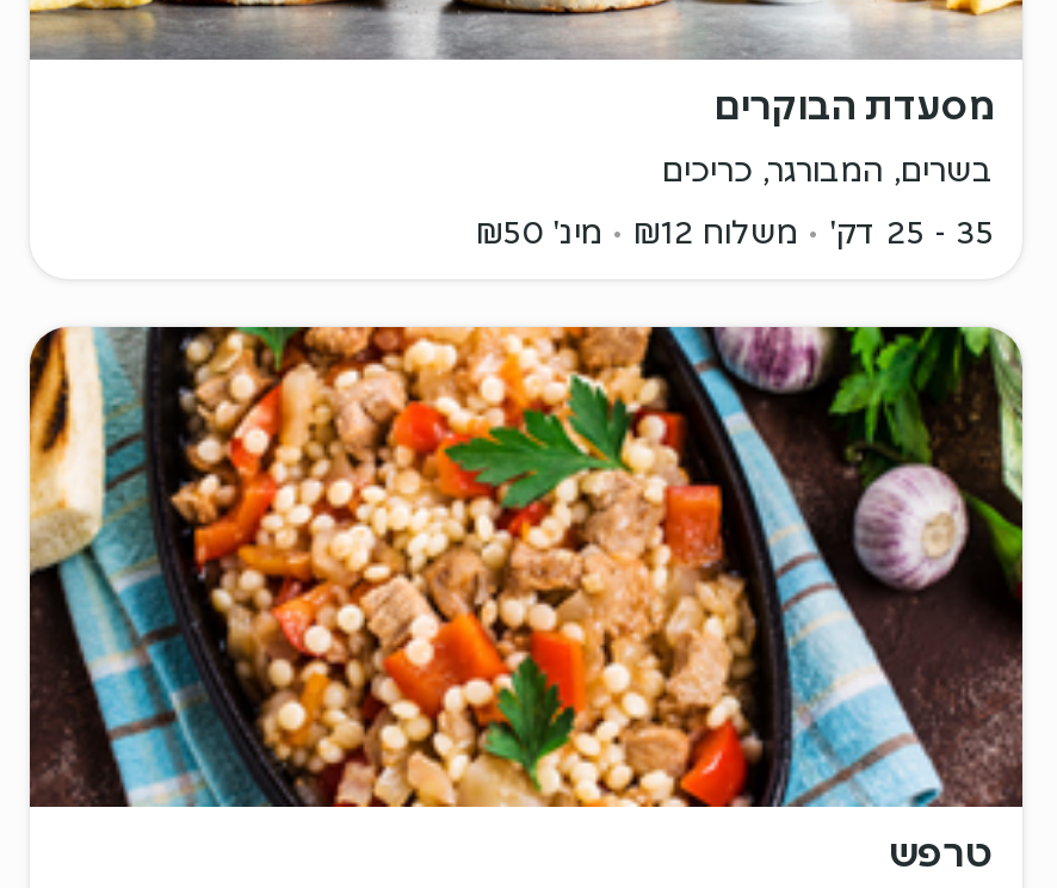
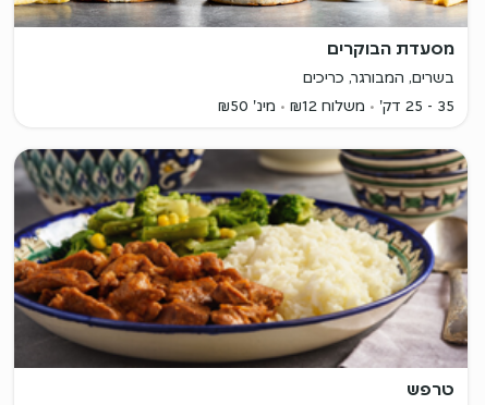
- [image]
+ [image]
